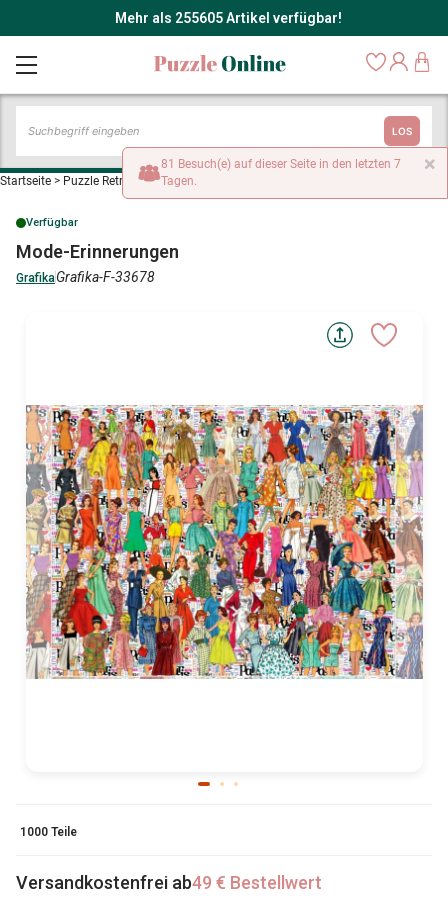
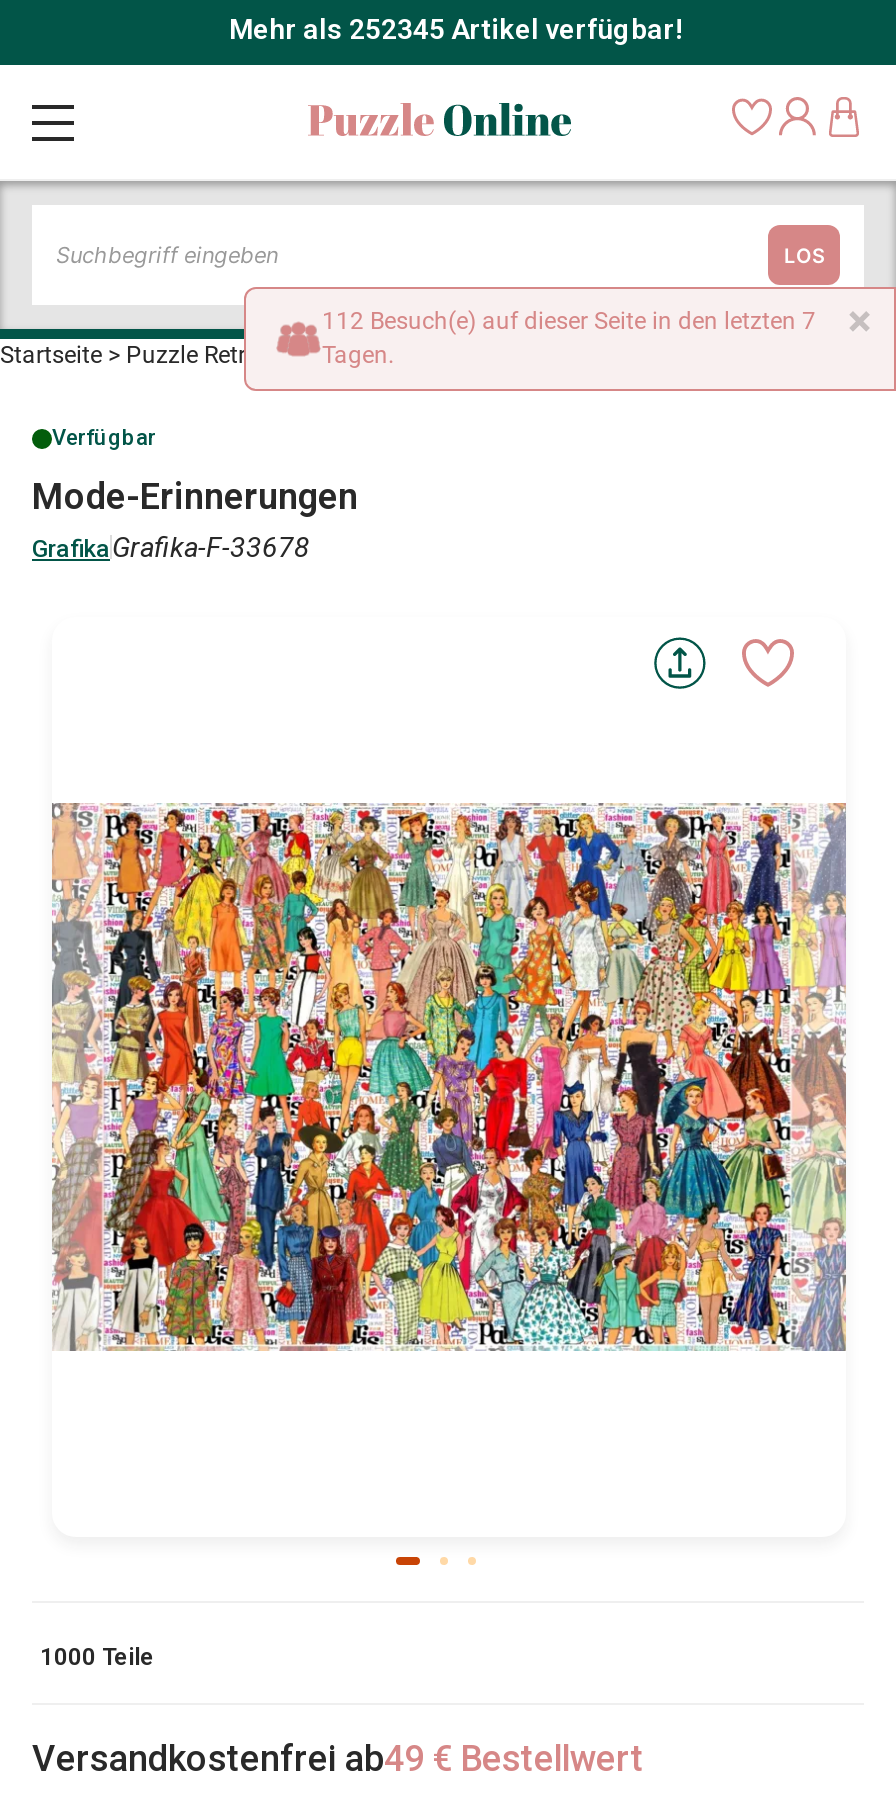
- Mehr als 255605 Artikel verfügbar!
+ Mehr als 252345 Artikel verfügbar!

- 81 Besuch(e) auf dieser Seite in den letzten 7
+ 112 Besuch(e) auf dieser Seite in den letzten 7
